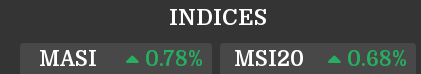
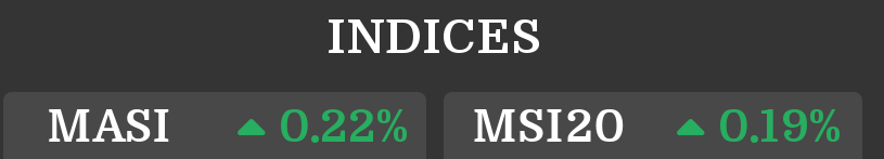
- 0.78%
+ 0.22%

- 0.68%
+ 0.19%
